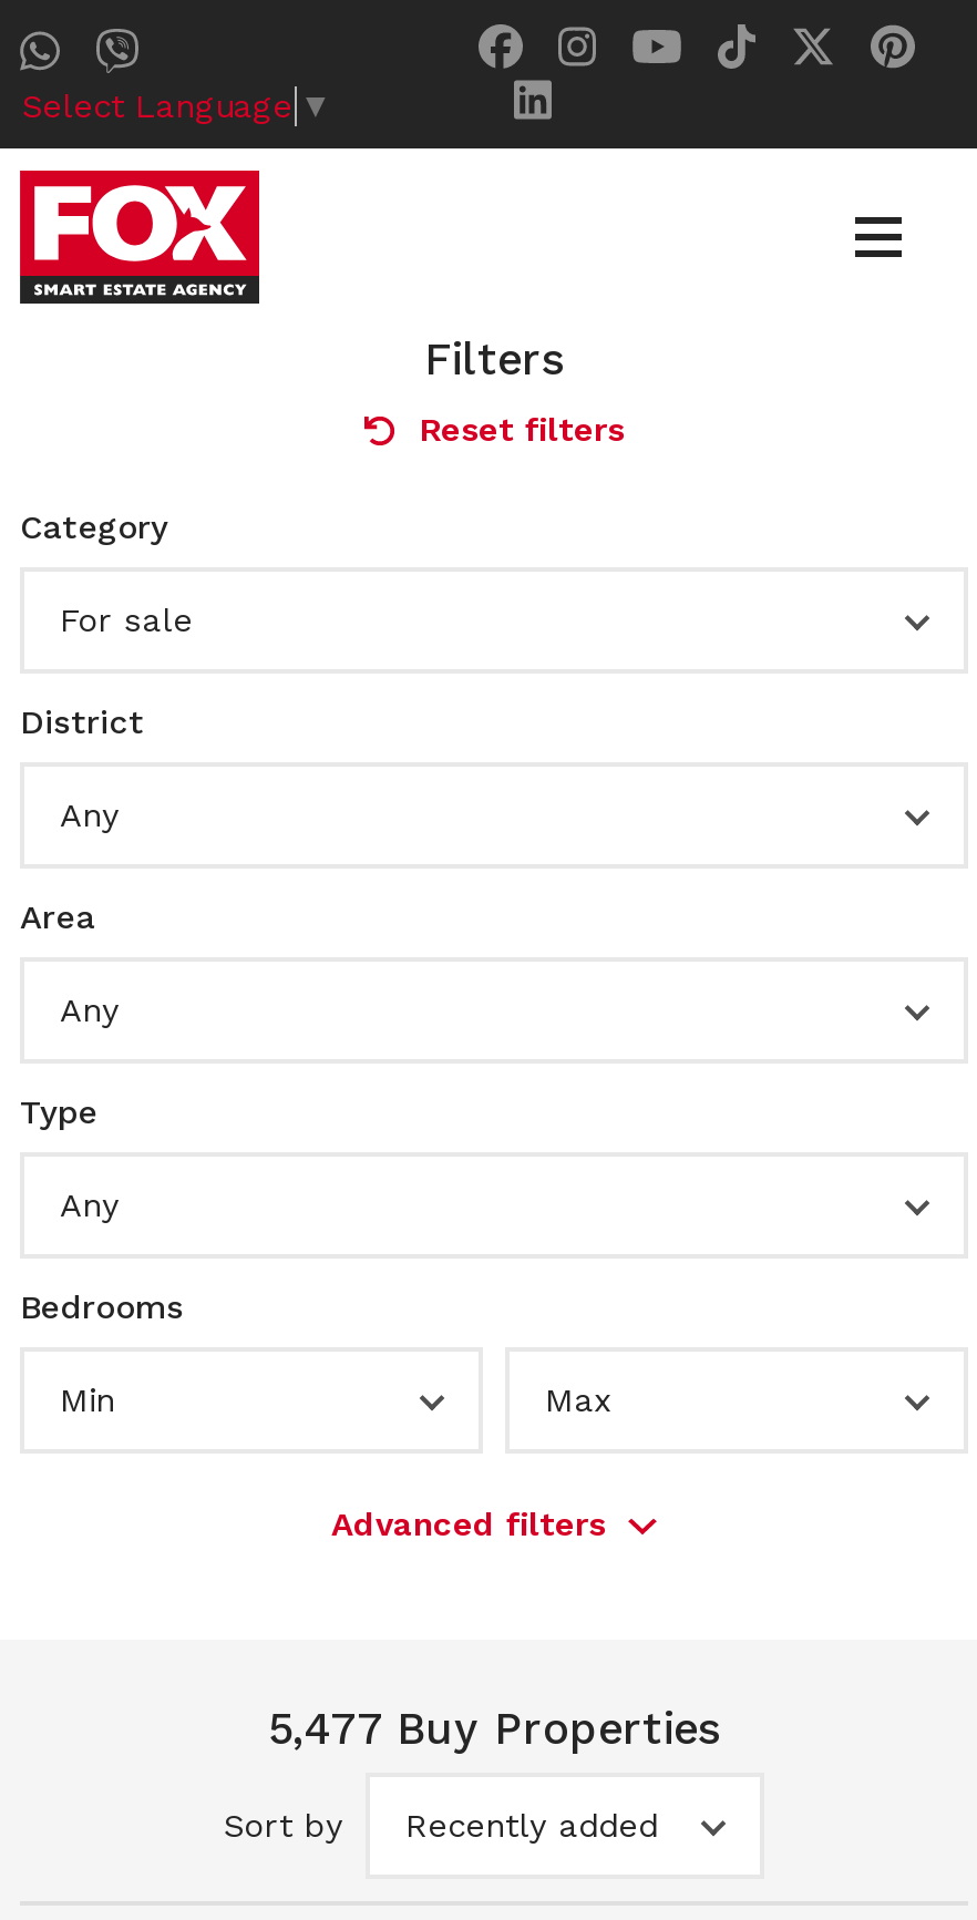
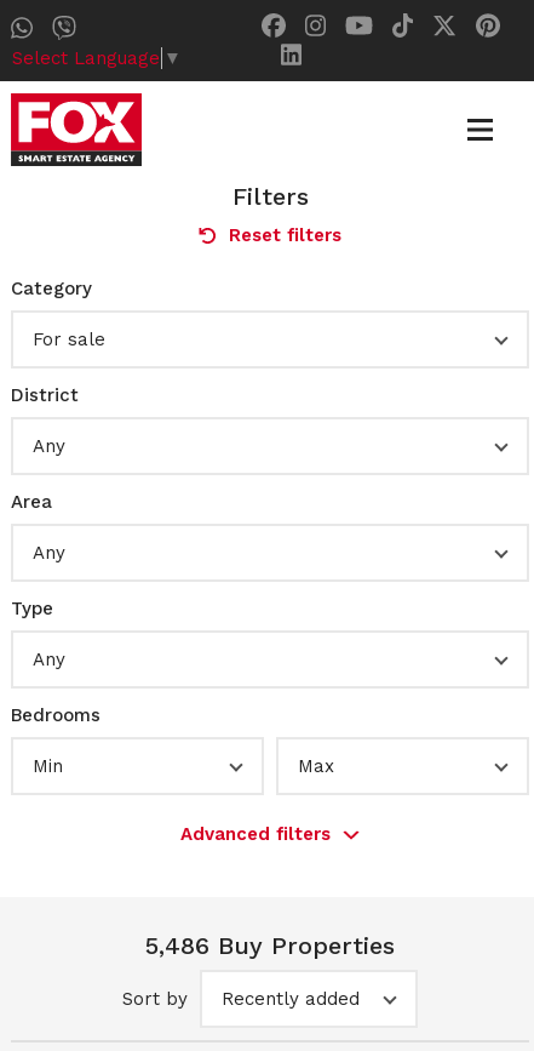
- 5,477 Buy Properties
+ 5,486 Buy Properties
